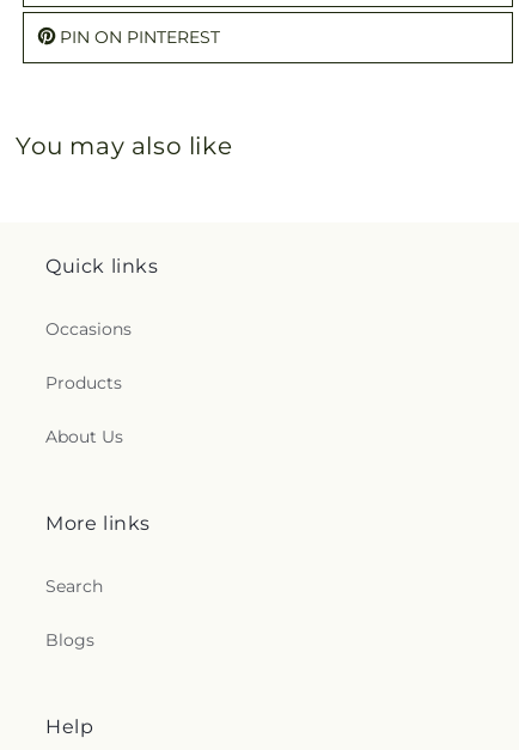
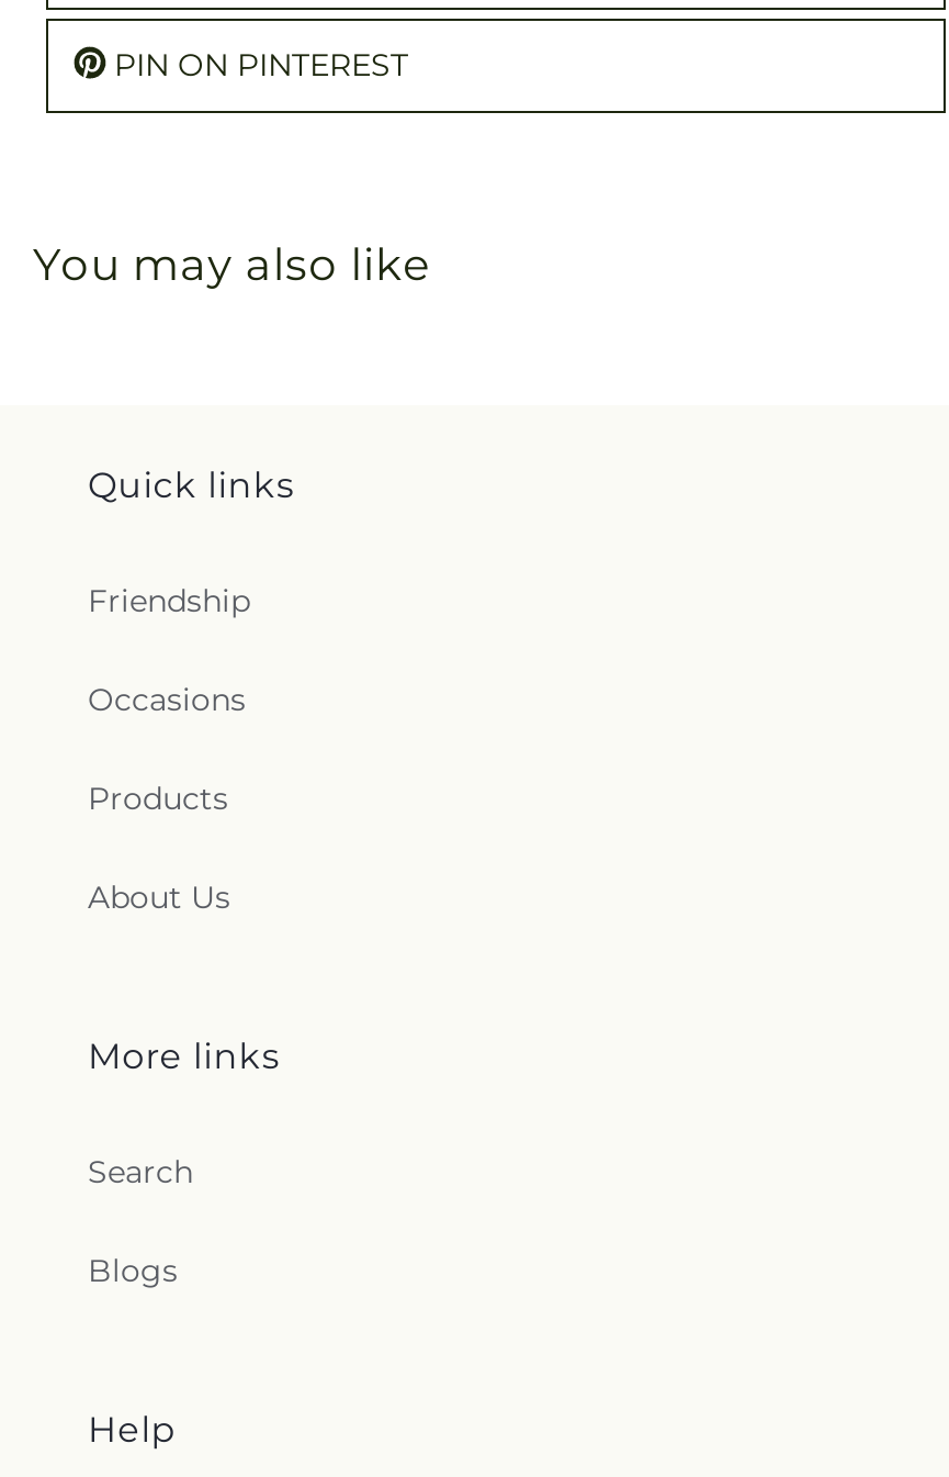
+ Friendship
